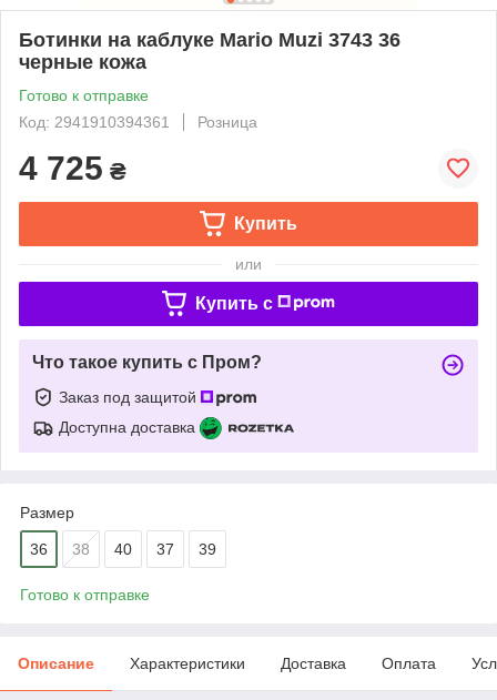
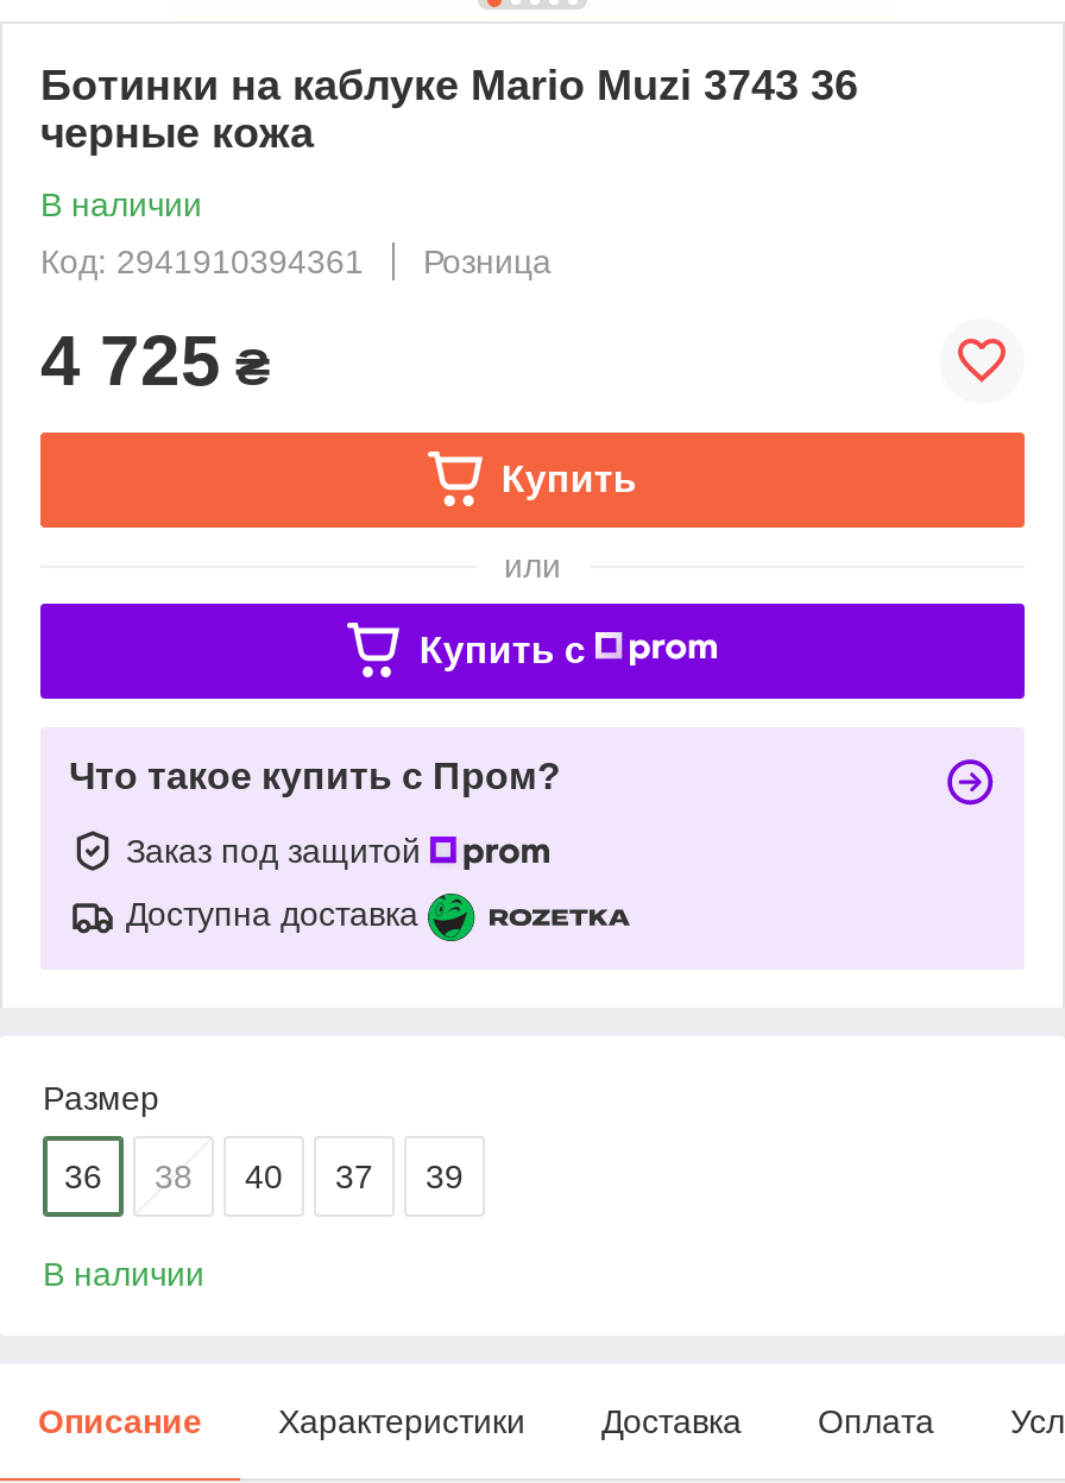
- Готово к отправке
+ В наличии

- Готово к отправке
+ В наличии
